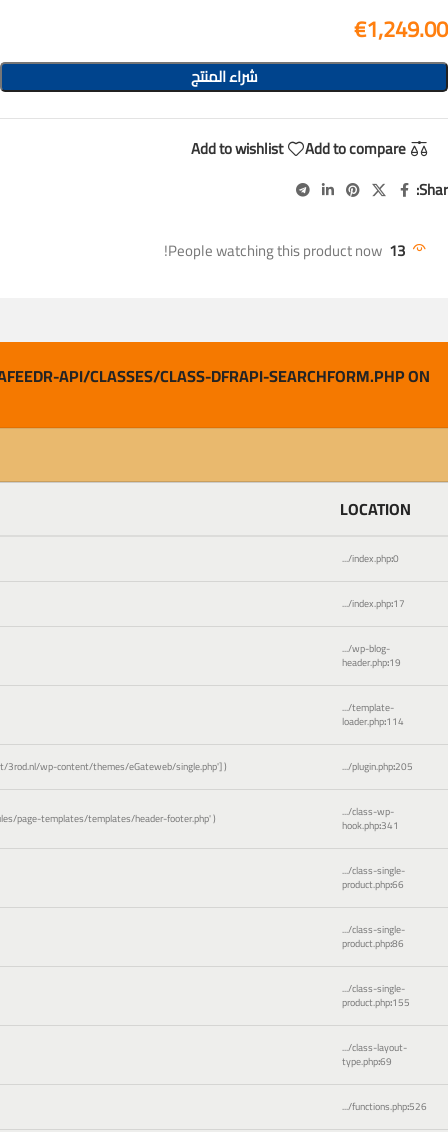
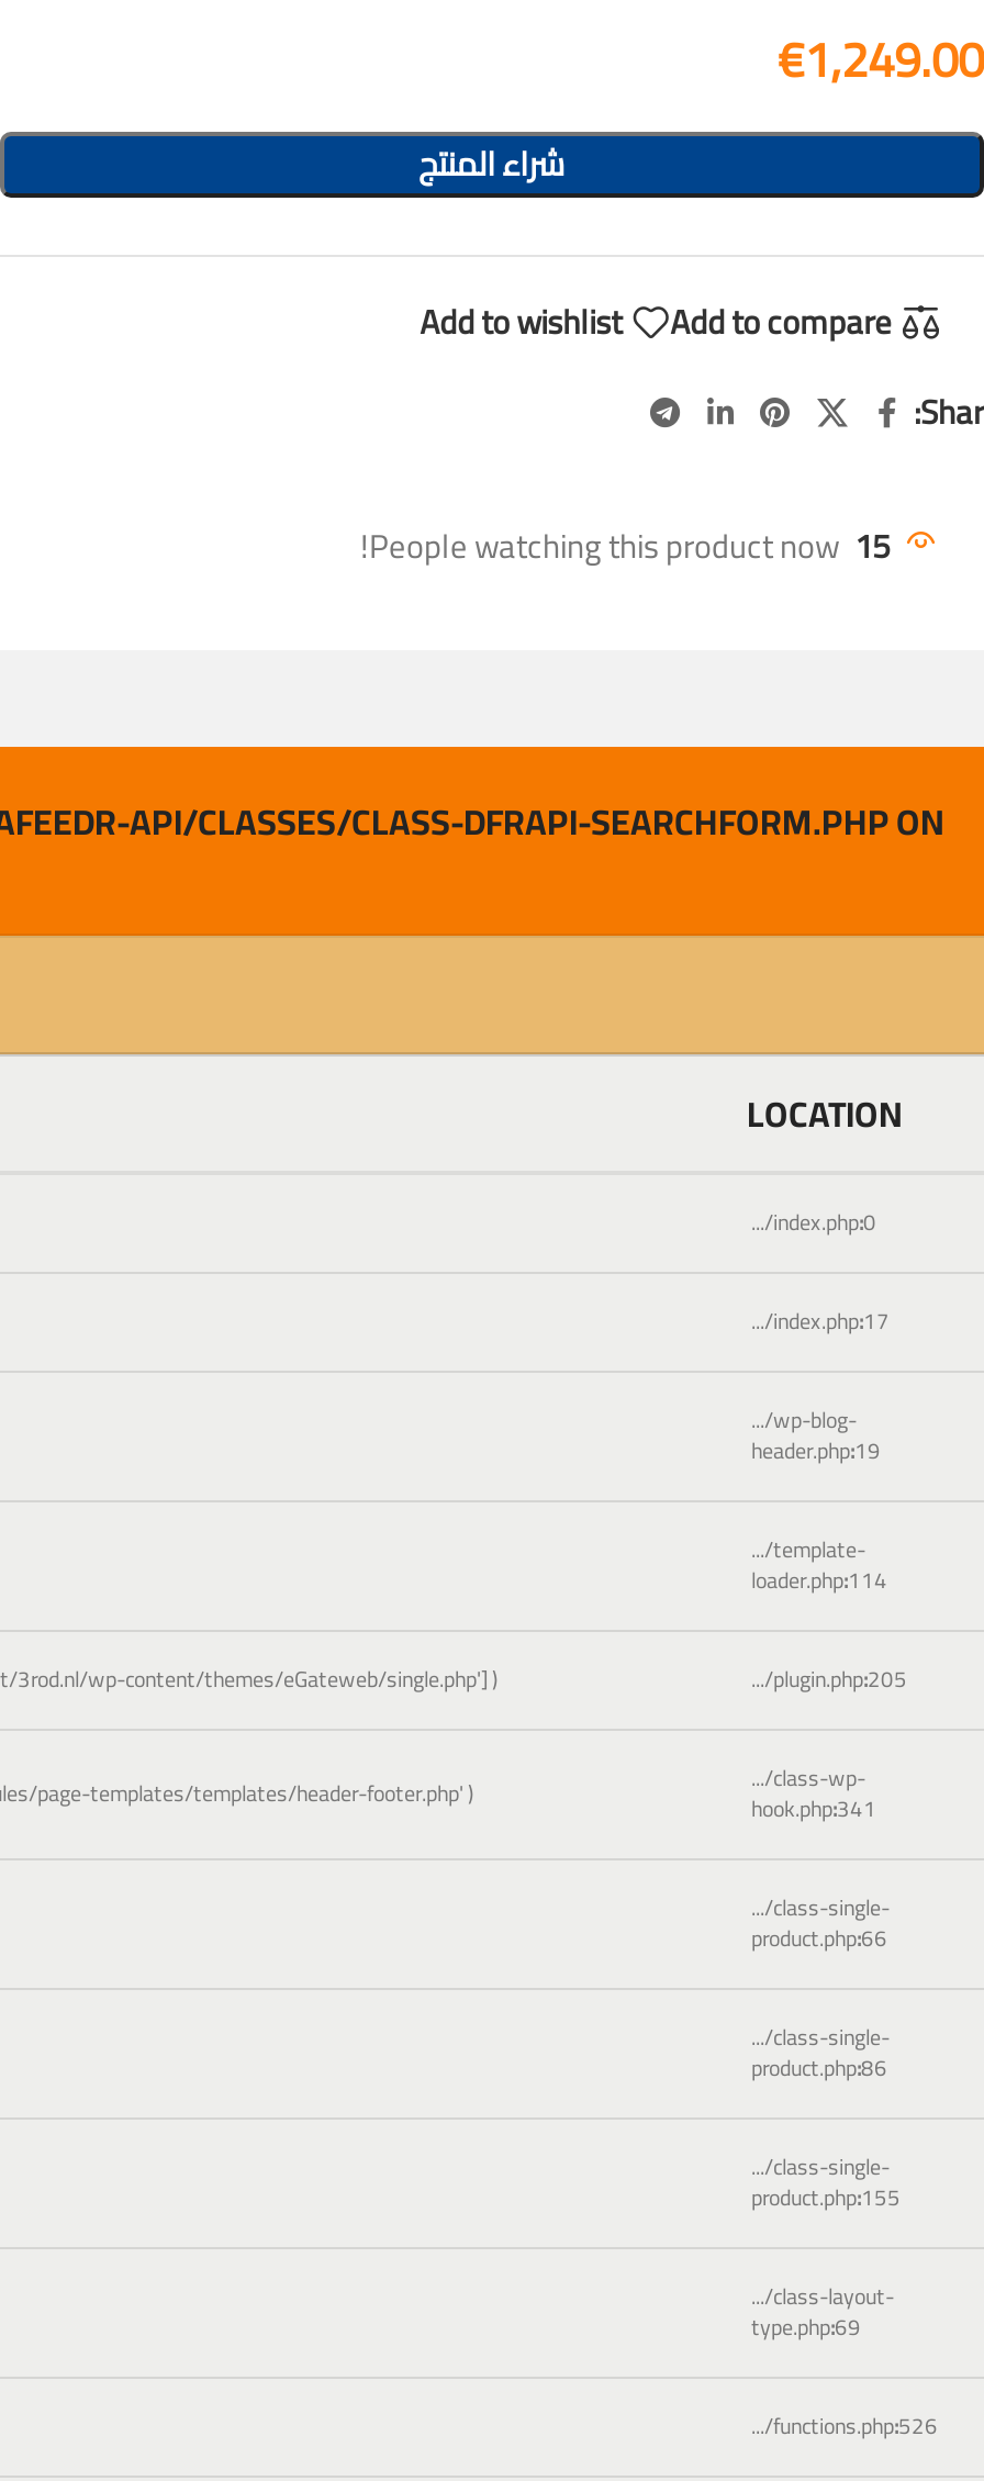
- People watching this product now! 13
+ People watching this product now! 15
